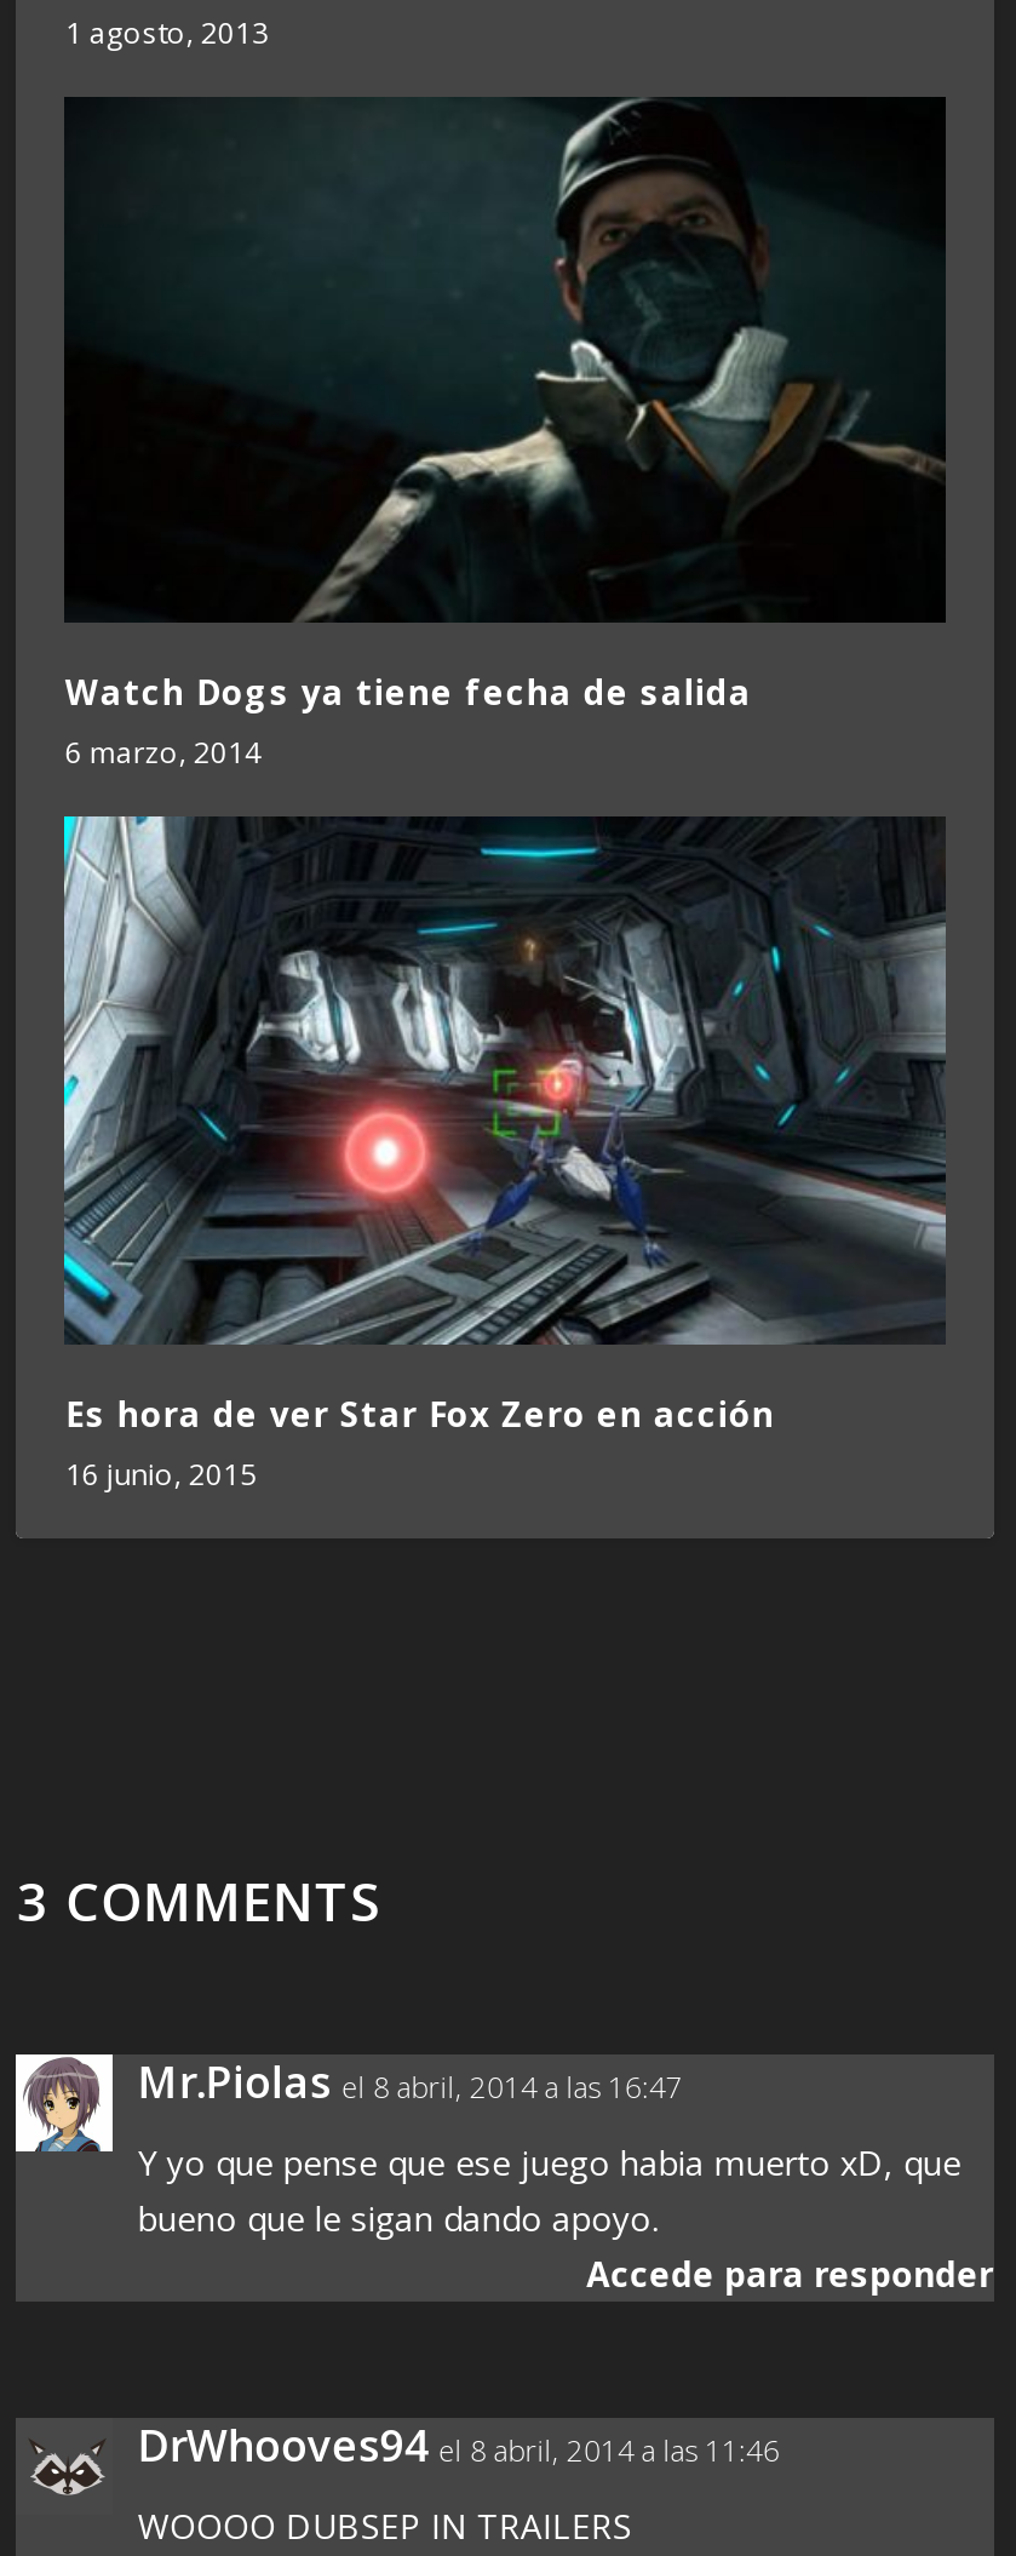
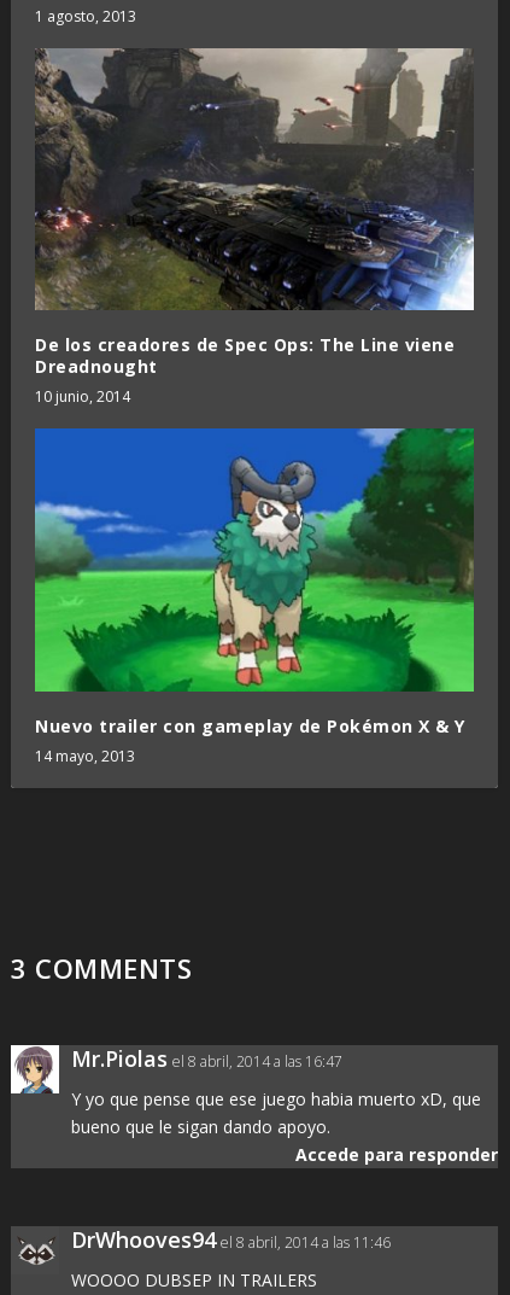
- [image]
- Watch Dogs ya tiene fecha de salida
- 6 marzo, 2014
+ [image]
+ De los creadores de Spec Ops: The Line viene
+ Dreadnought
+ 10 junio, 2014

- [image]
- Es hora de ver Star Fox Zero en acción
- 16 junio, 2015
+ [image]
+ Nuevo trailer con gameplay de Pokémon X & Y
+ 14 mayo, 2013
